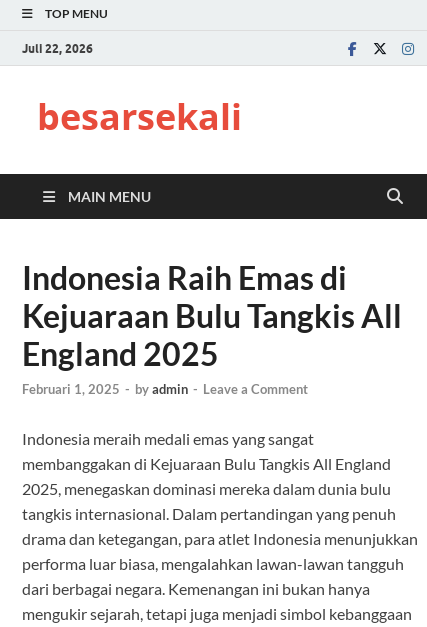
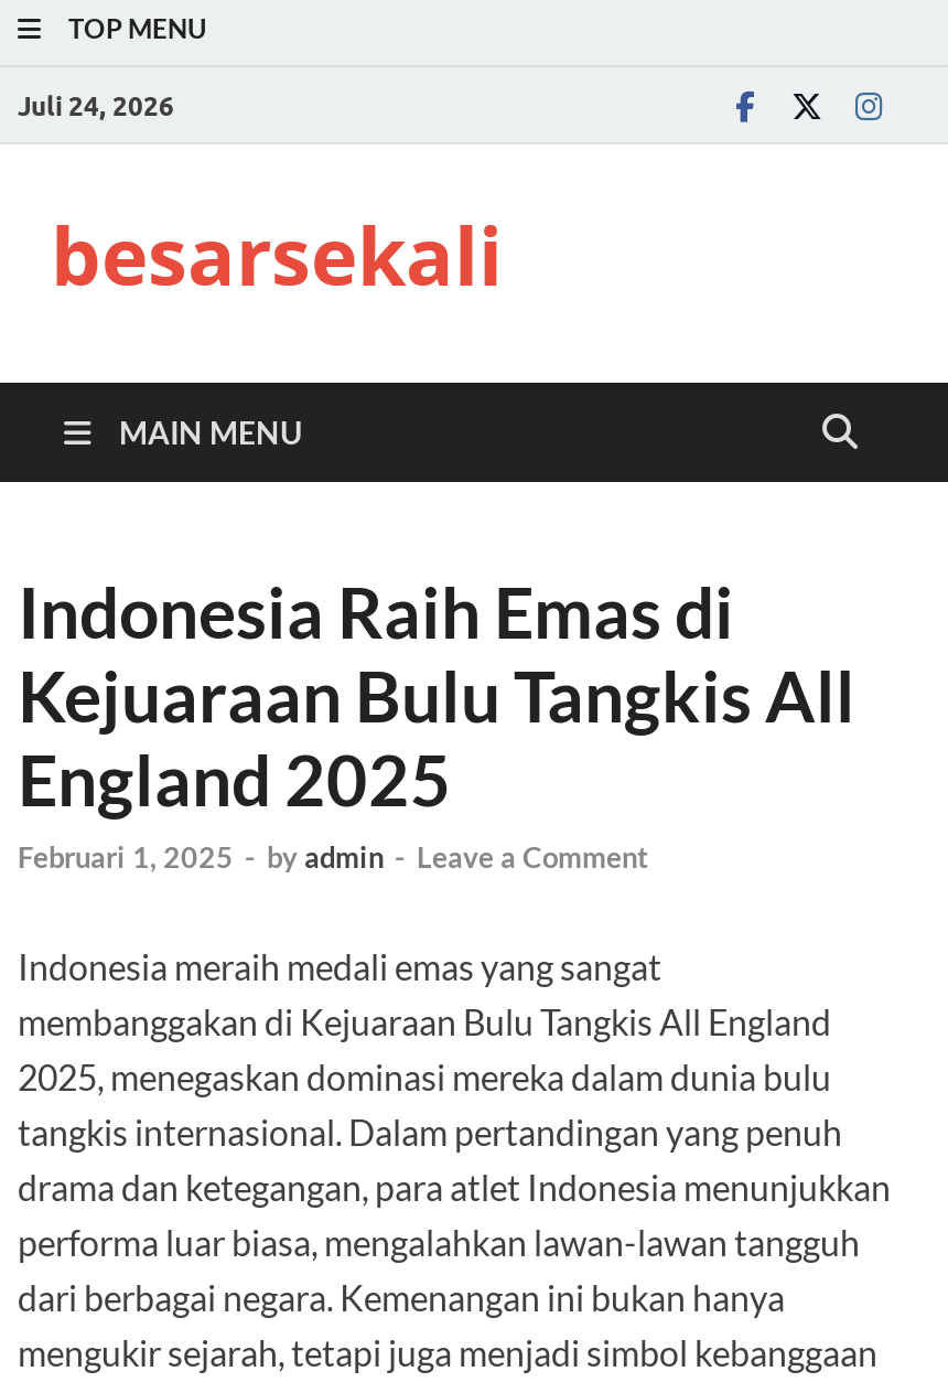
- Juli 22, 2026
+ Juli 24, 2026
